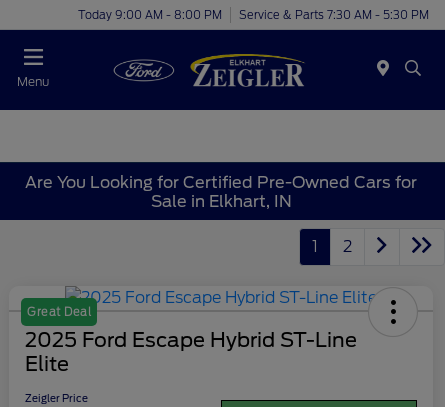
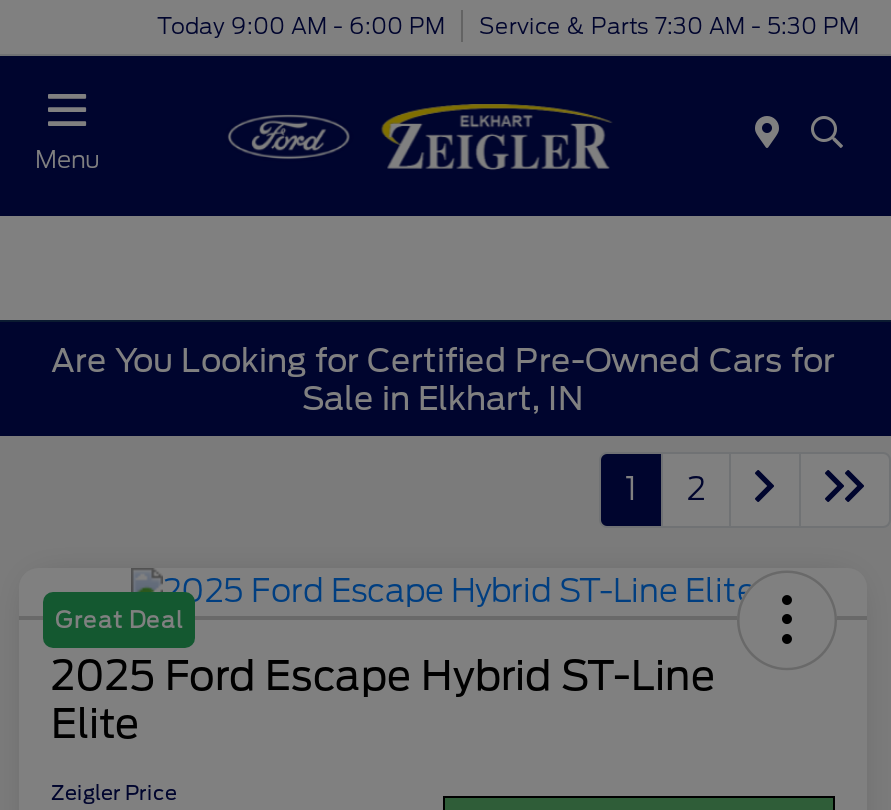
- Today 9:00 AM - 8:00 PM Service & Parts 7:30 AM - 5:30 PM
+ Today 9:00 AM - 6:00 PM Service & Parts 7:30 AM - 5:30 PM
